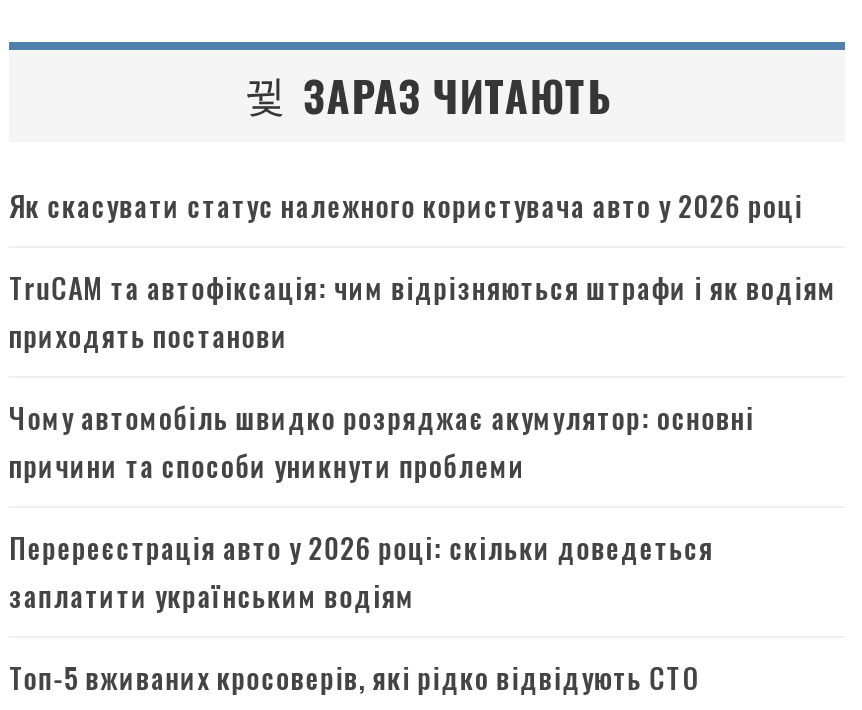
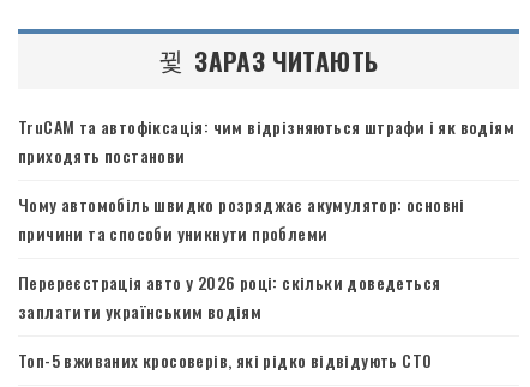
- Як скасувати статус належного користувача авто у 2026 році
